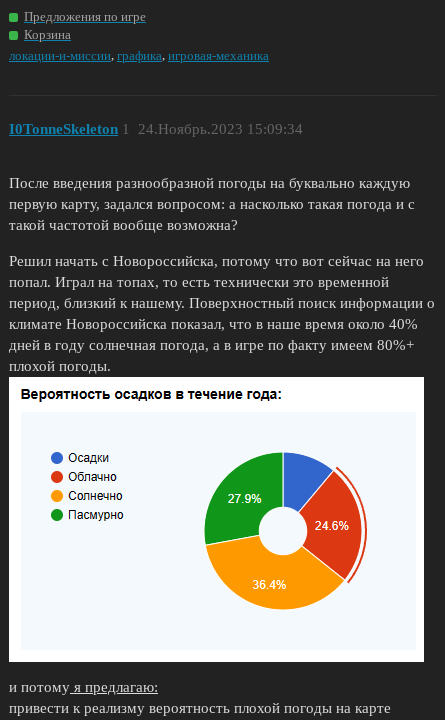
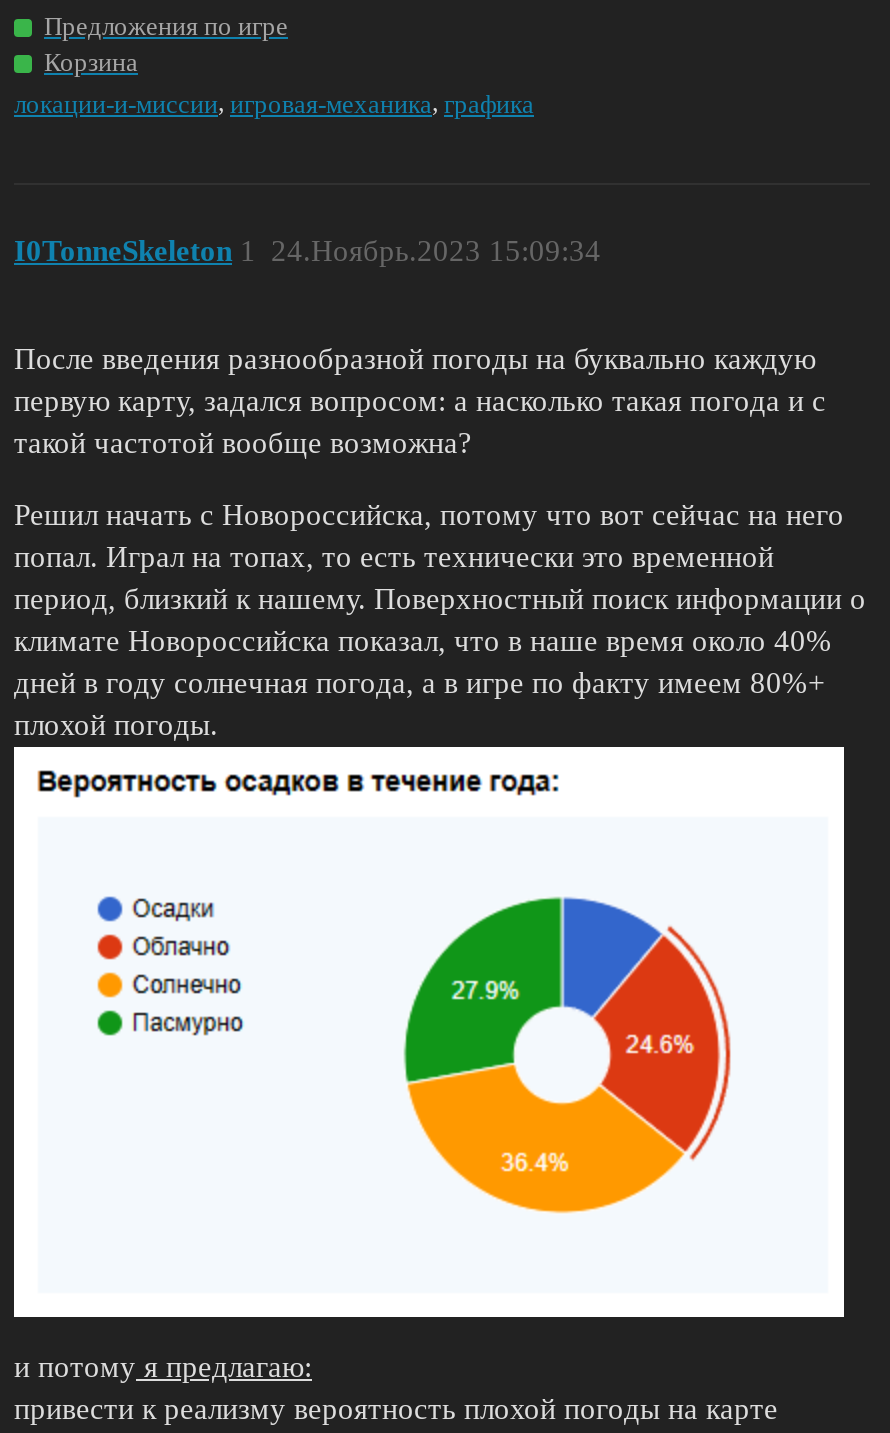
- локации-и-миссии, графика, игровая-механика
+ локации-и-миссии, игровая-механика, графика
